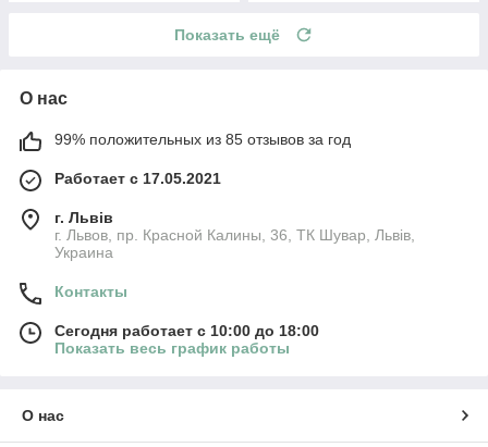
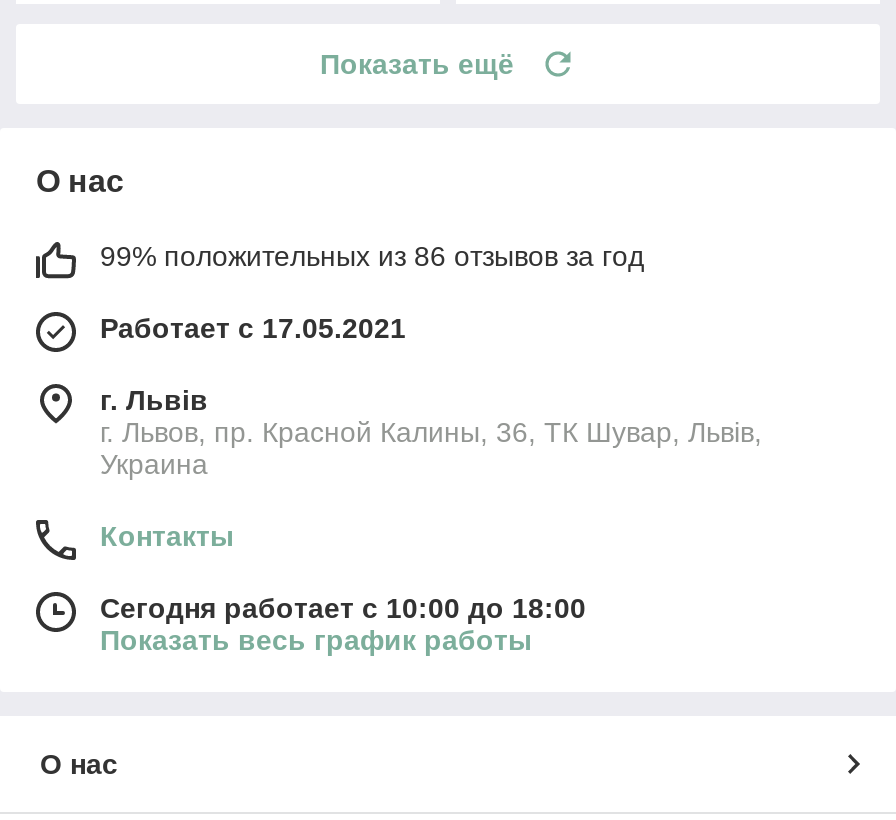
- 99% положительных из 85 отзывов за год
+ 99% положительных из 86 отзывов за год
